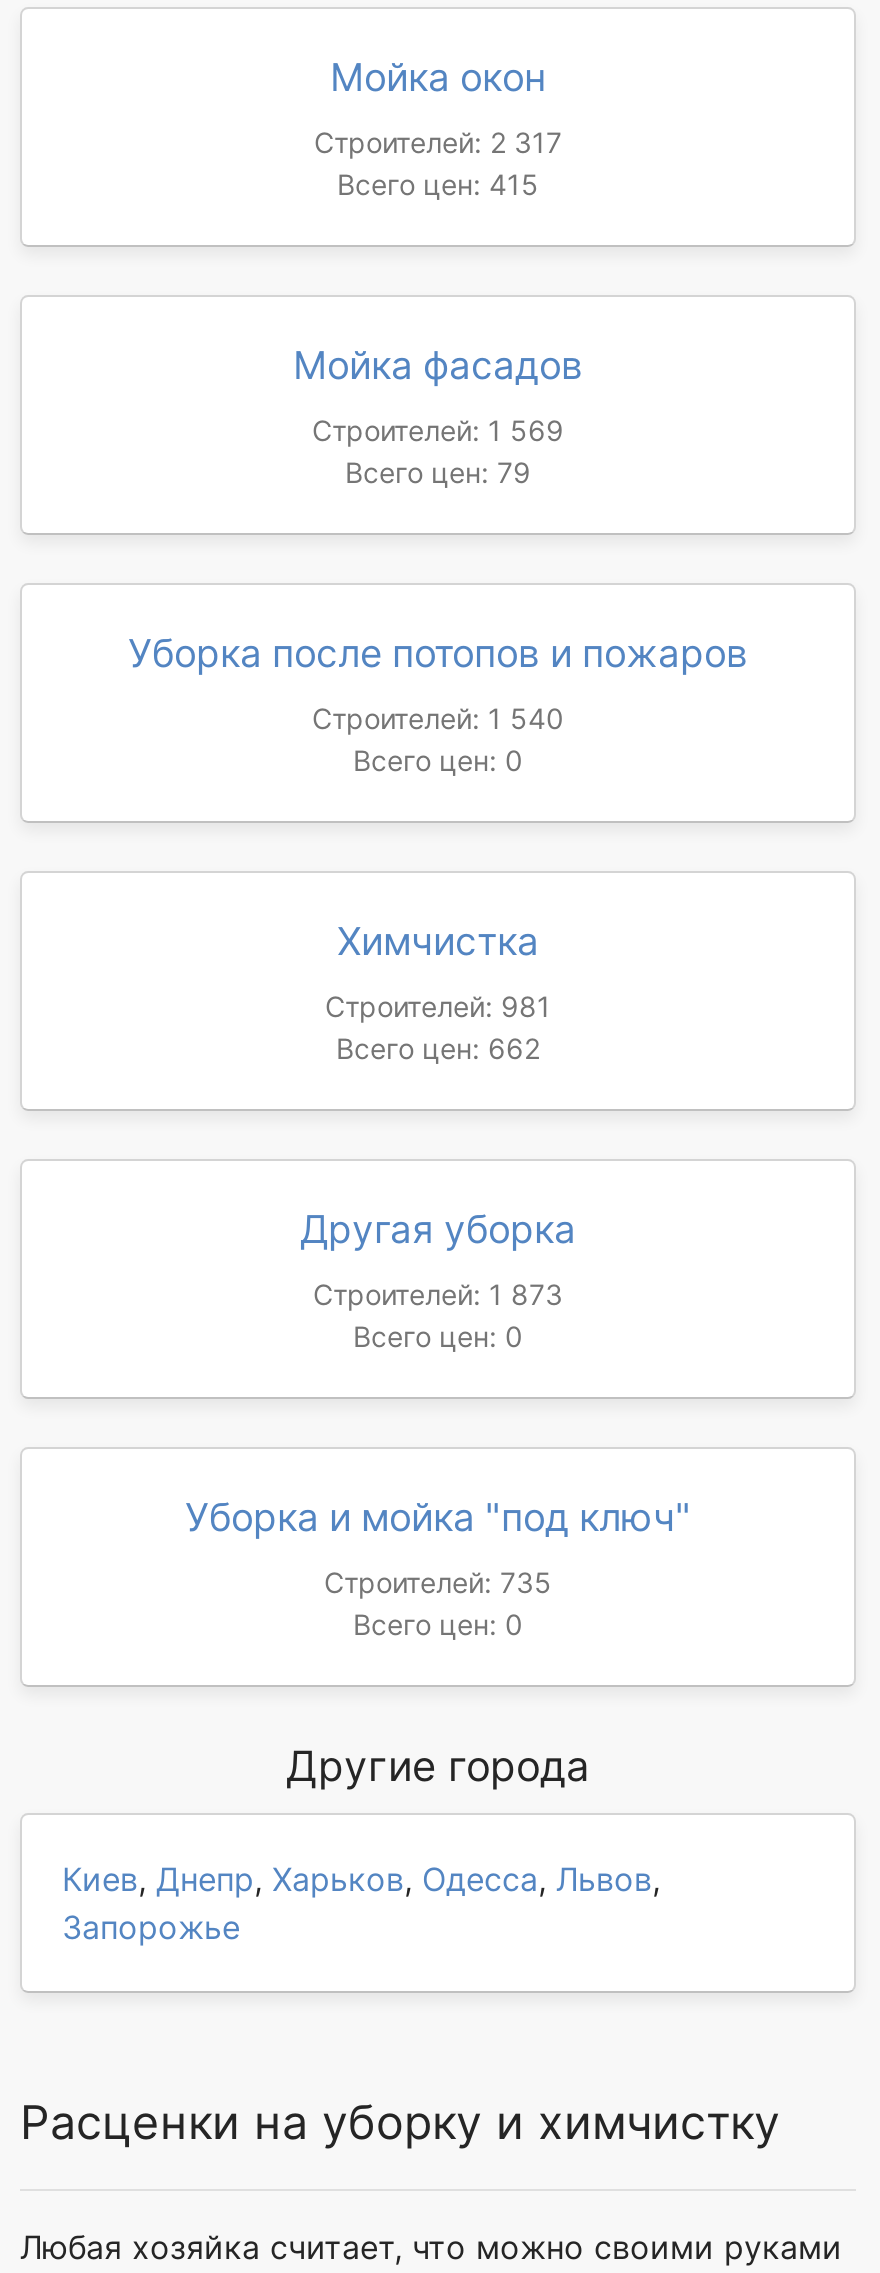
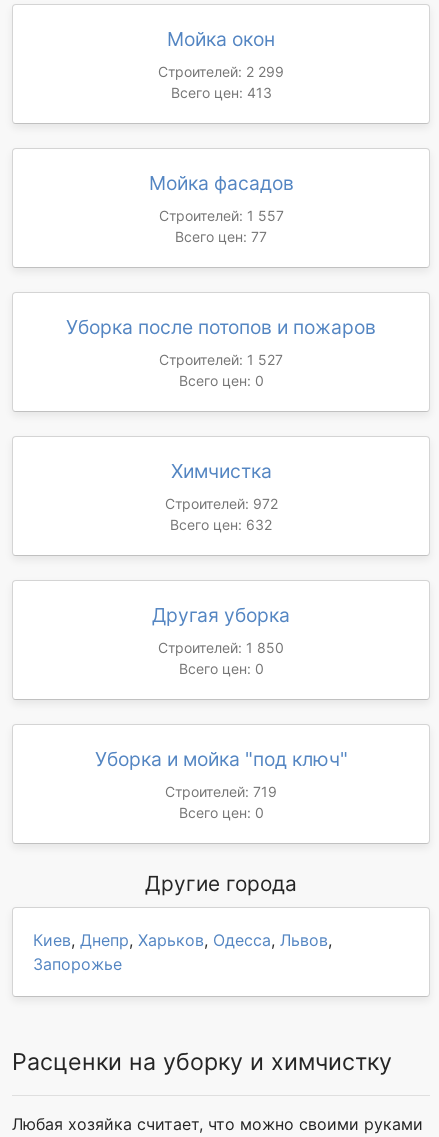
- Строителей: 2 317
+ Строителей: 2 299

- Всего цен: 415
+ Всего цен: 413

- Строителей: 1 569
+ Строителей: 1 557

- Всего цен: 79
+ Всего цен: 77

- Строителей: 1 540
+ Строителей: 1 527

- Строителей: 981
+ Строителей: 972

- Всего цен: 662
+ Всего цен: 632

- Строителей: 1 873
+ Строителей: 1 850

- Строителей: 735
+ Строителей: 719
